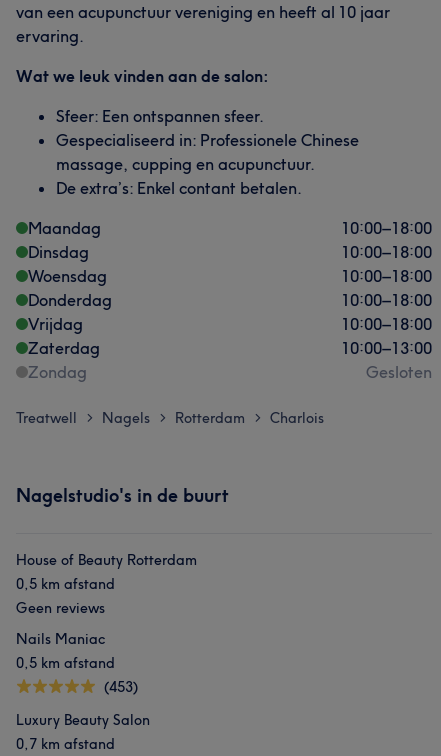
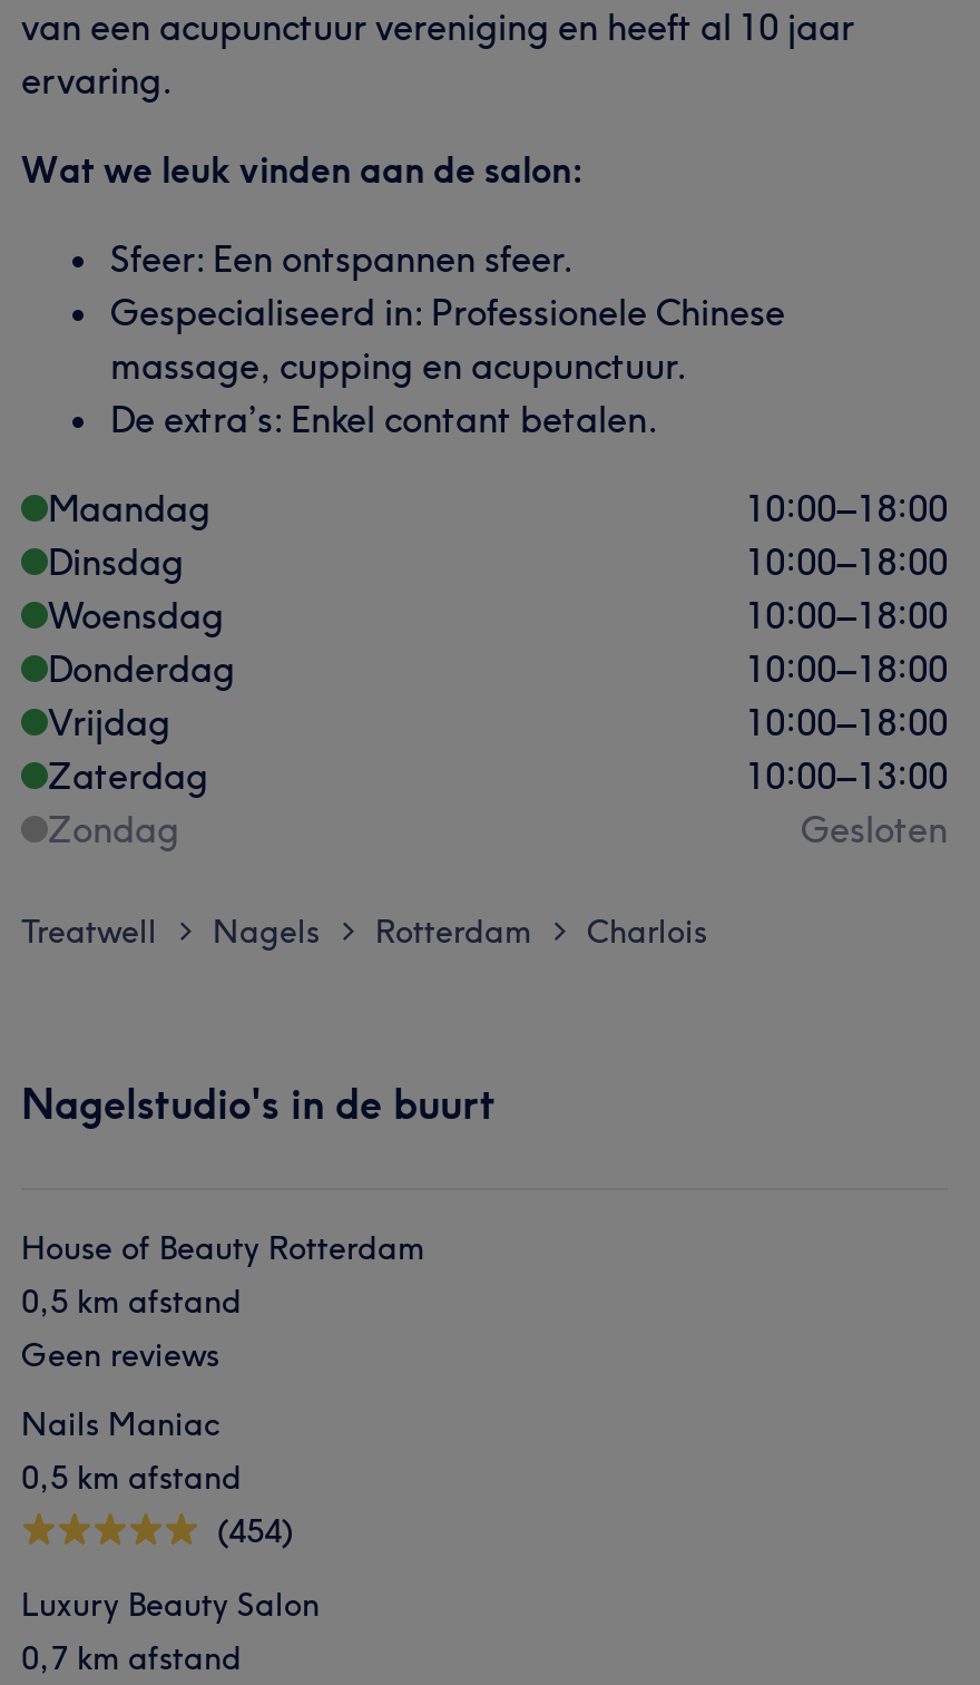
- (453)
+ (454)
